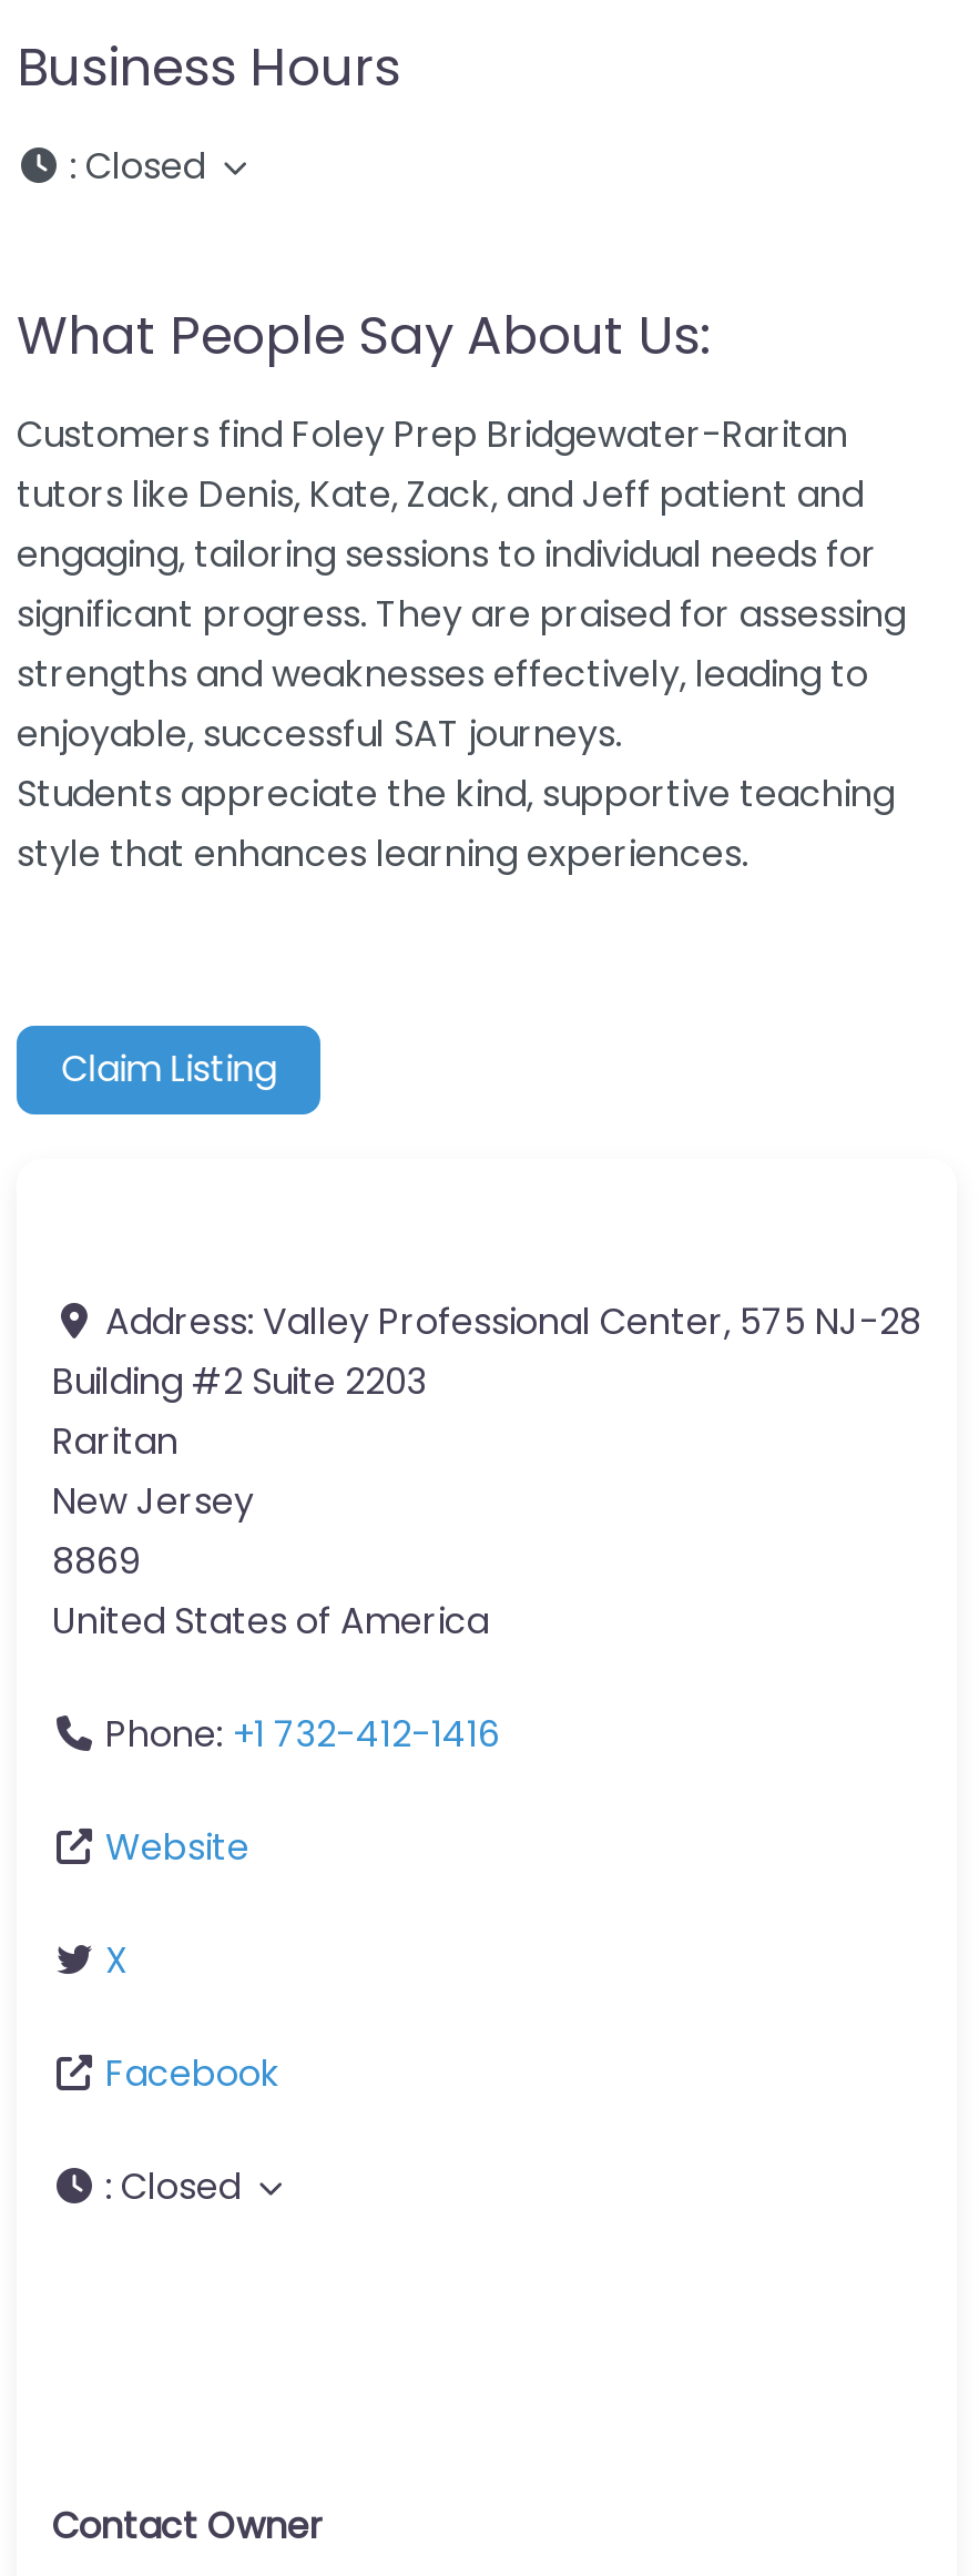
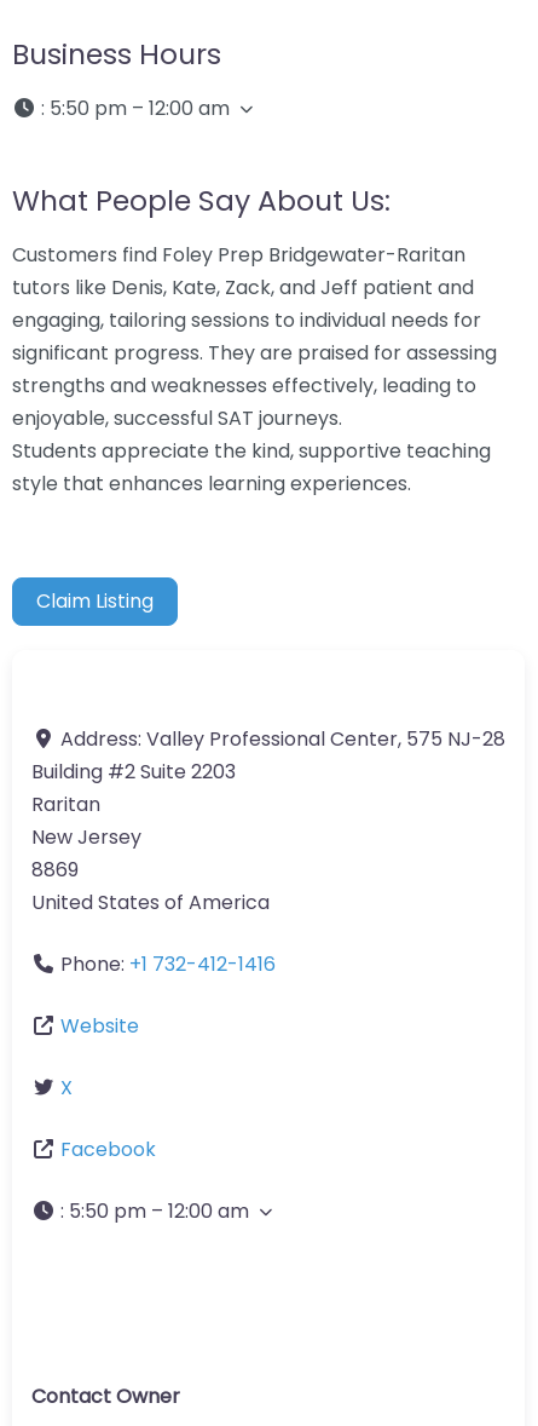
- : Closed
+ : 5:50 pm – 12:00 am

- : Closed
+ : 5:50 pm – 12:00 am
